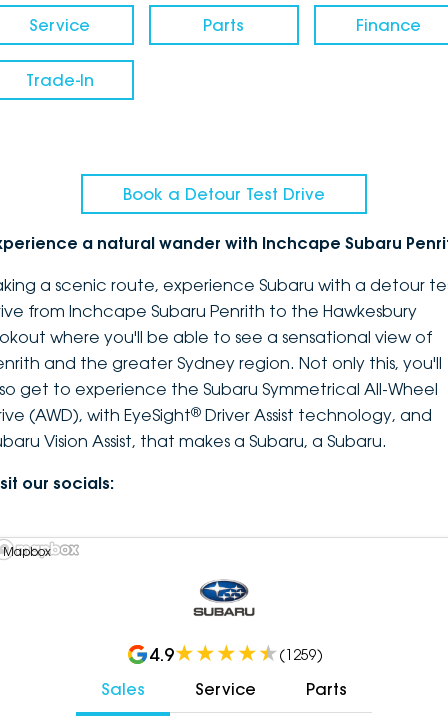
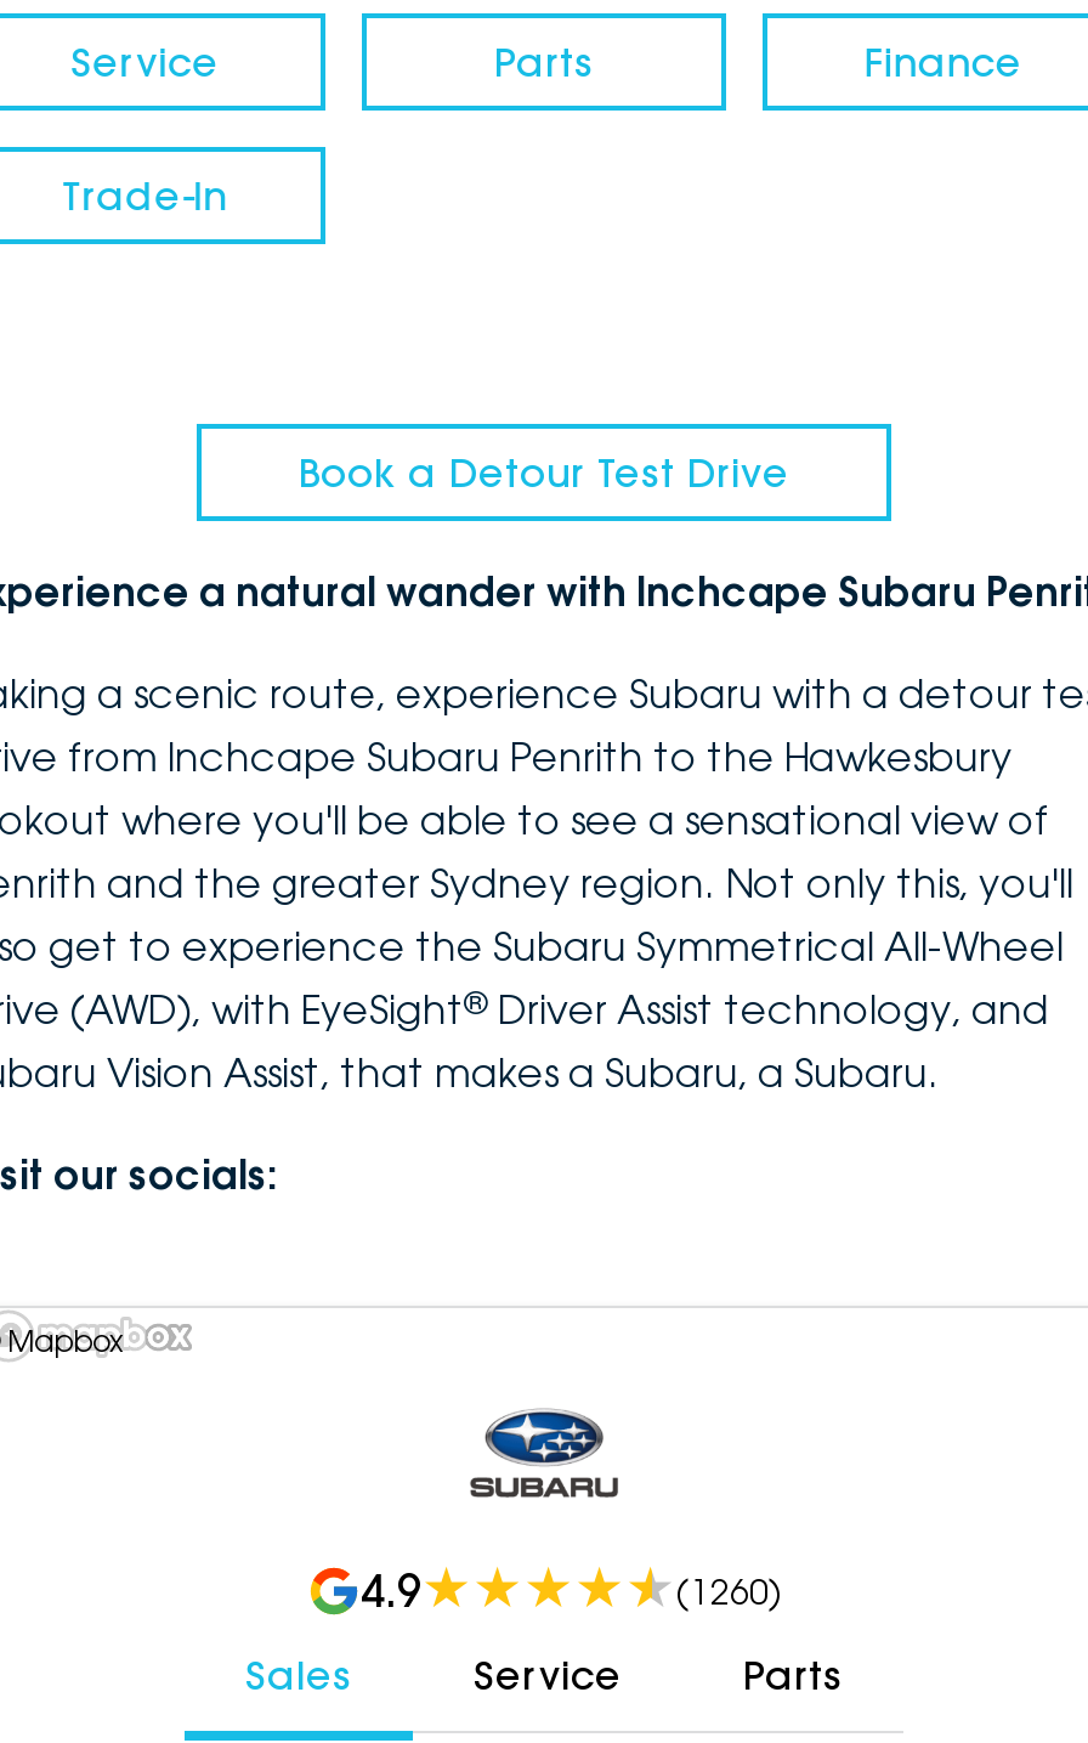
- (1259)
+ (1260)
